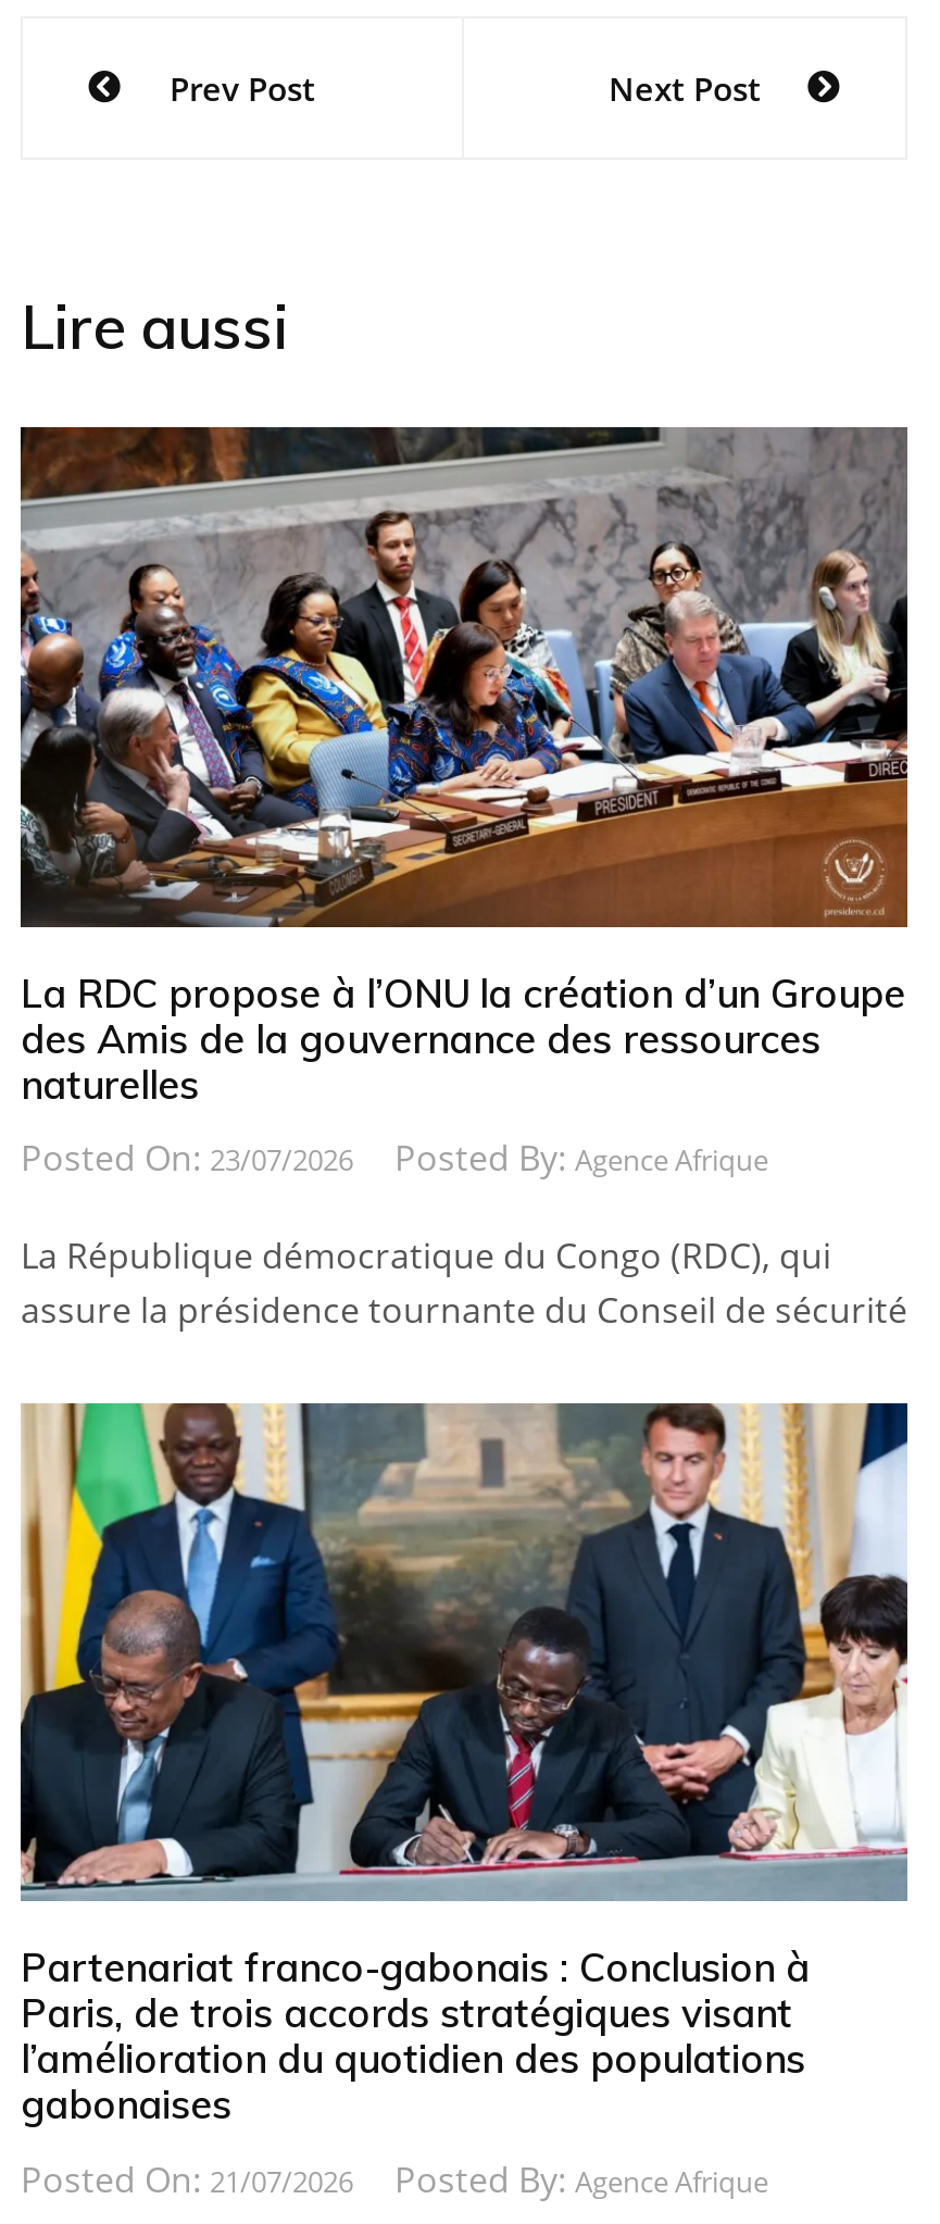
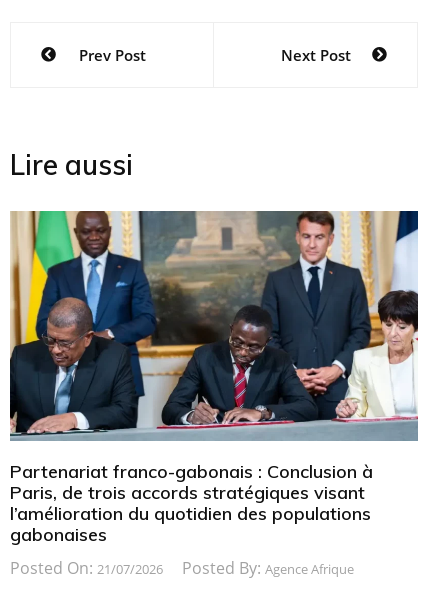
- [image]
- La RDC propose à l’ONU la création d’un Groupe
- des Amis de la gouvernance des ressources
- naturelles
- Posted On: 23/07/2026
- Posted By: Agence Afrique
- La République démocratique du Congo (RDC), qui
- assure la présidence tournante du Conseil de sécurité
